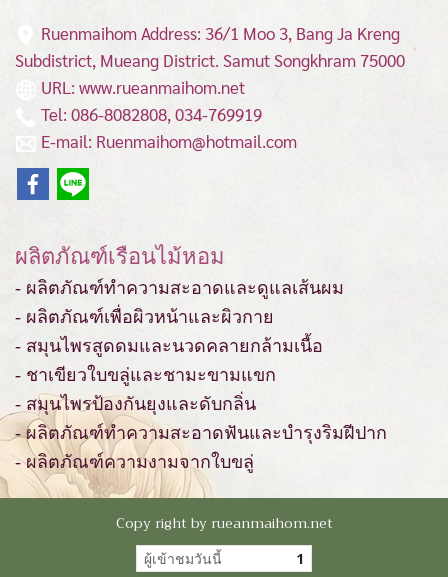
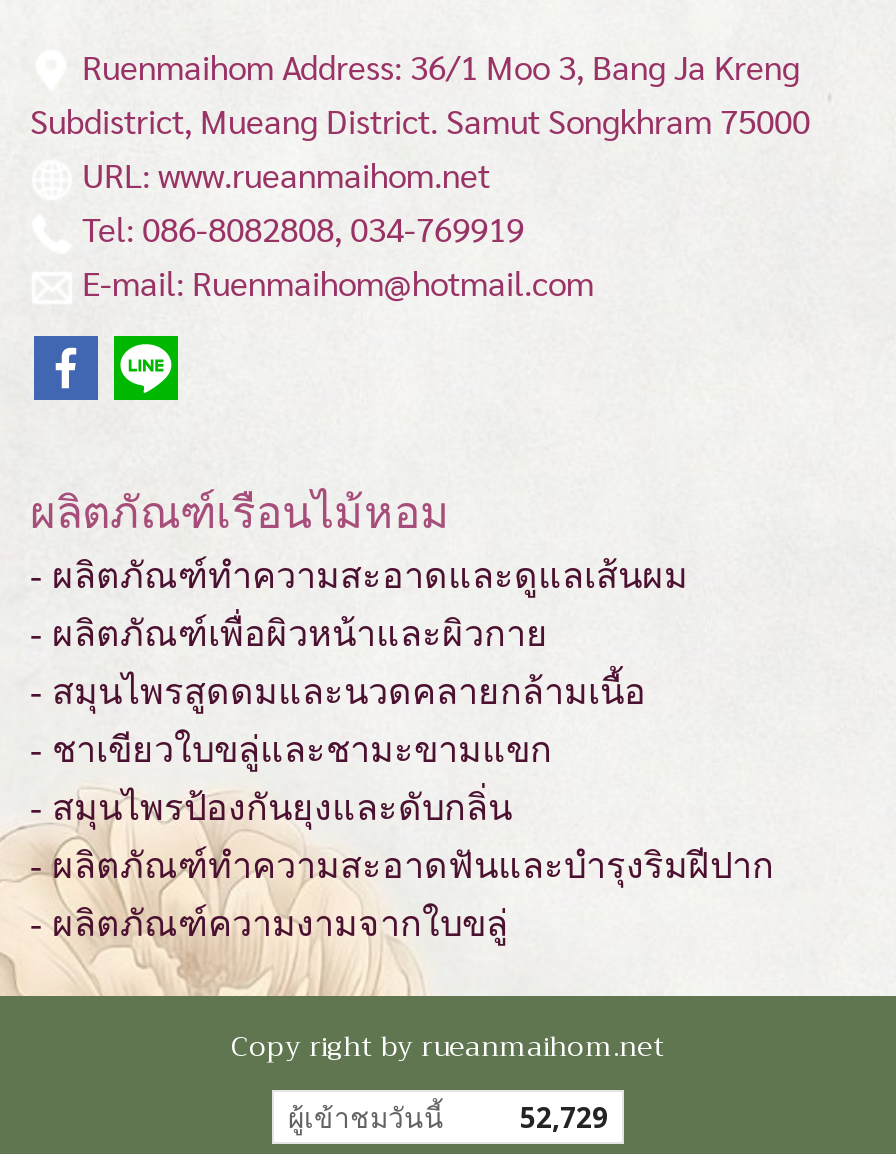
- 1
+ 52,729
